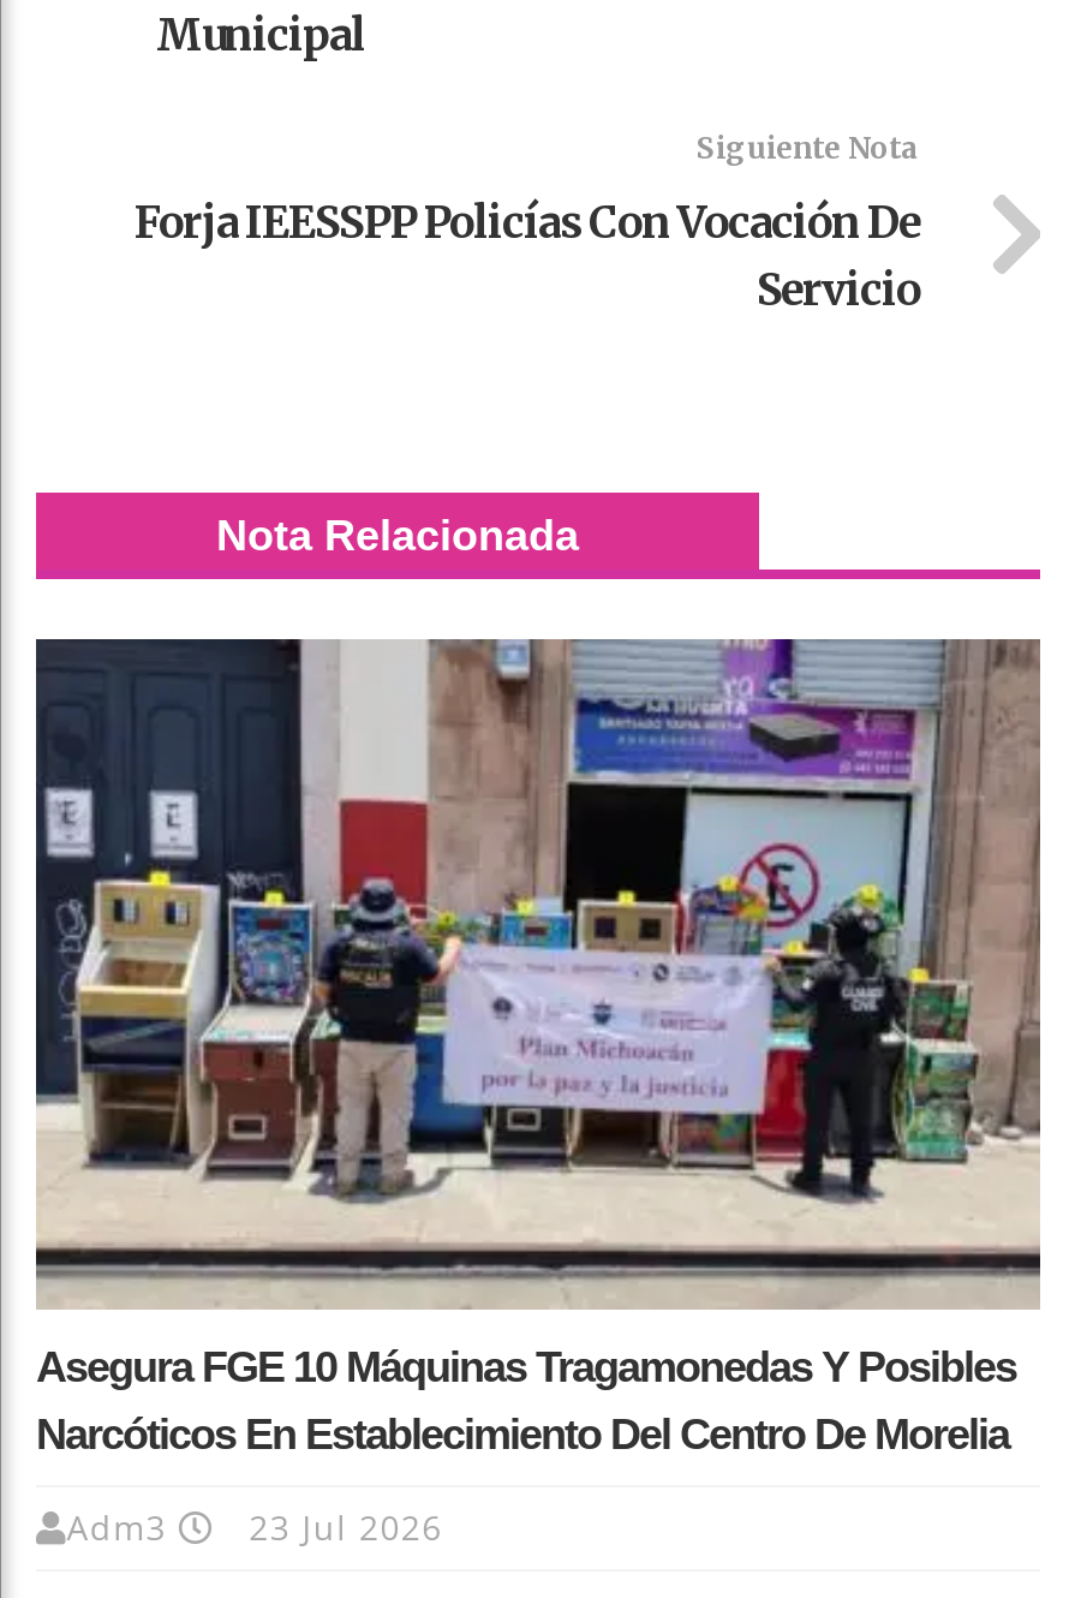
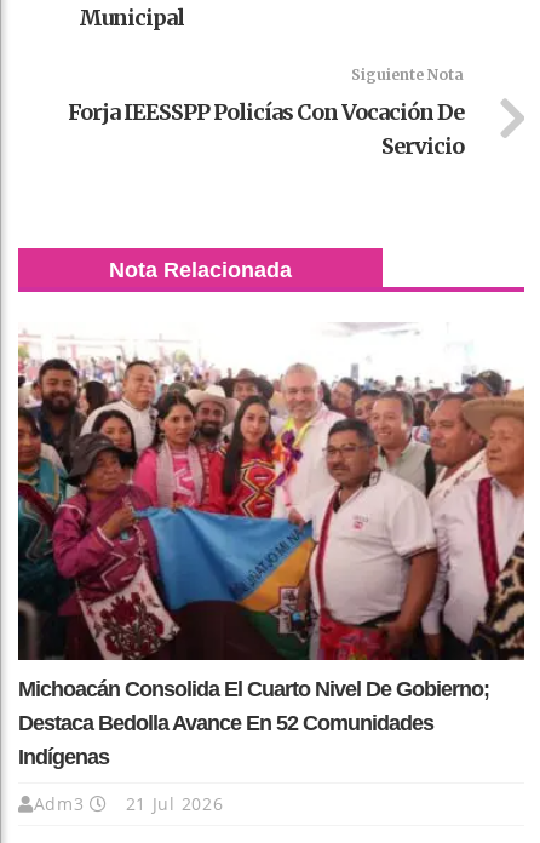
- [image]
- Asegura FGE 10 Máquinas Tragamonedas Y Posibles
- Narcóticos En Establecimiento Del Centro De Morelia
+ [image]
+ Michoacán Consolida El Cuarto Nivel De Gobierno;
+ Destaca Bedolla Avance En 52 Comunidades
+ Indígenas

- Adm3 23 Jul 2026
+ Adm3 21 Jul 2026
